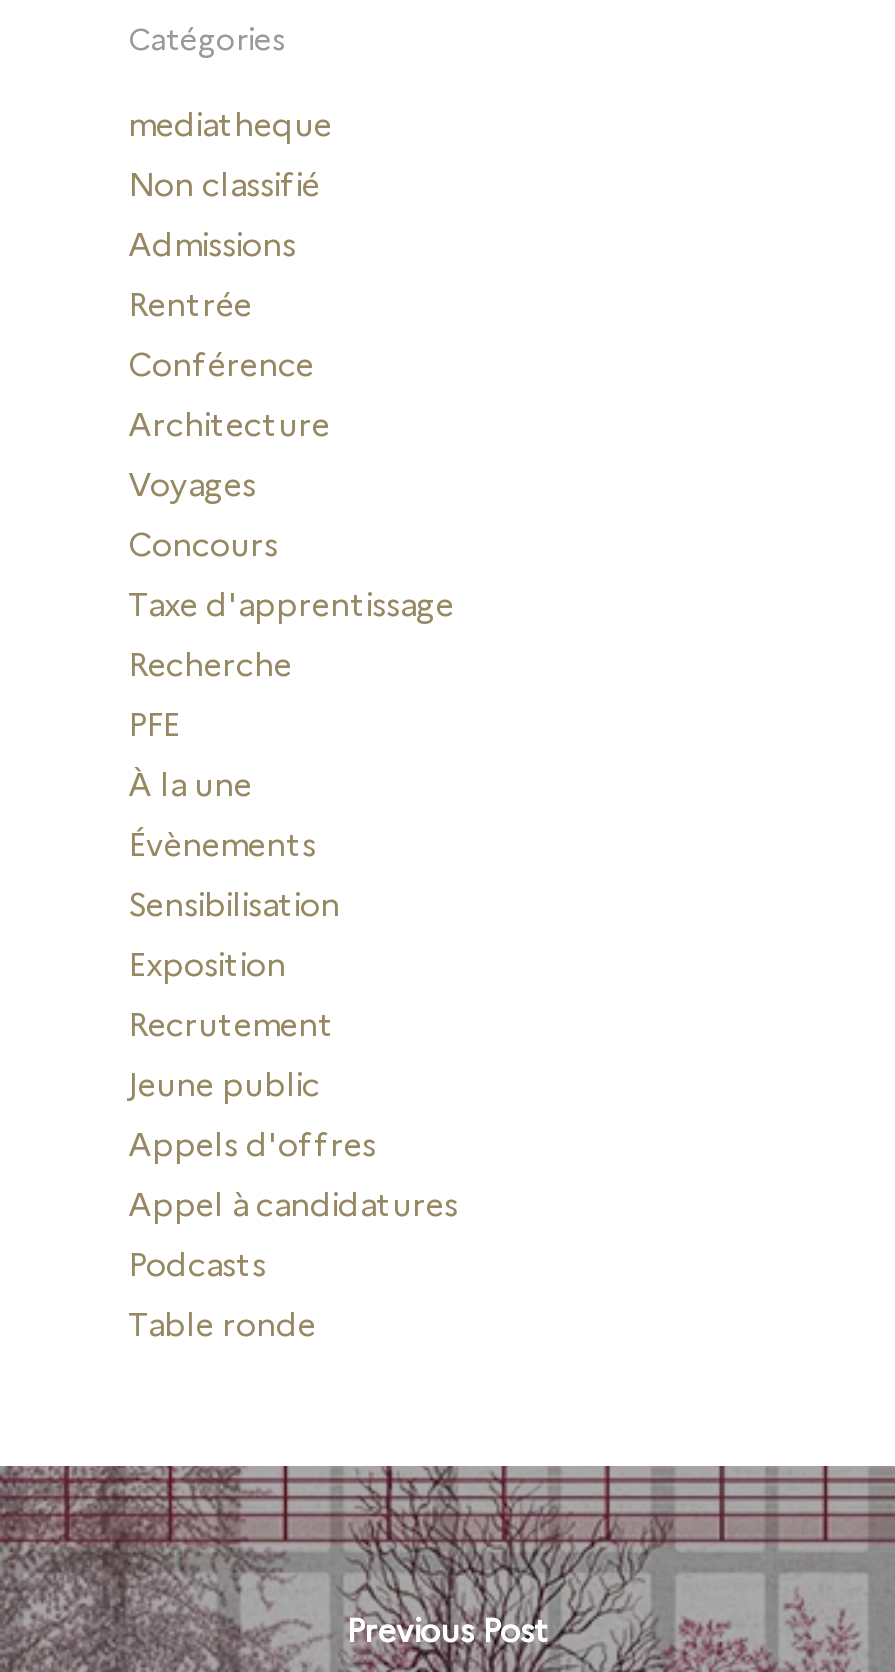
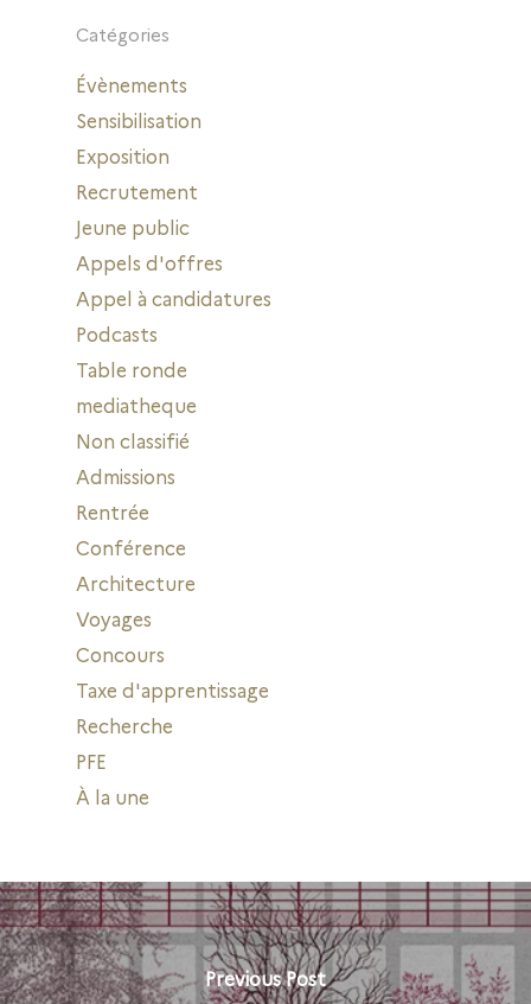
moved down: mediatheque | Non classifié | Admissions | ... | PFE | À la une

moved up: Évènements | Sensibilisation | Exposition | ... | Podcasts | Table ronde
